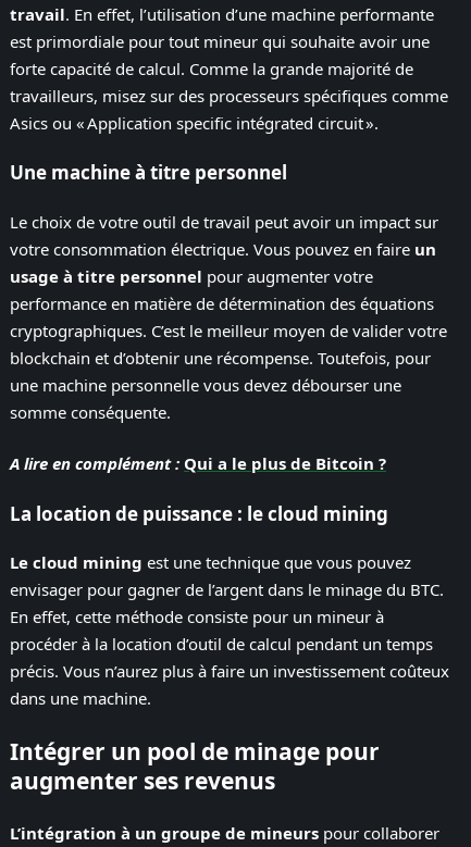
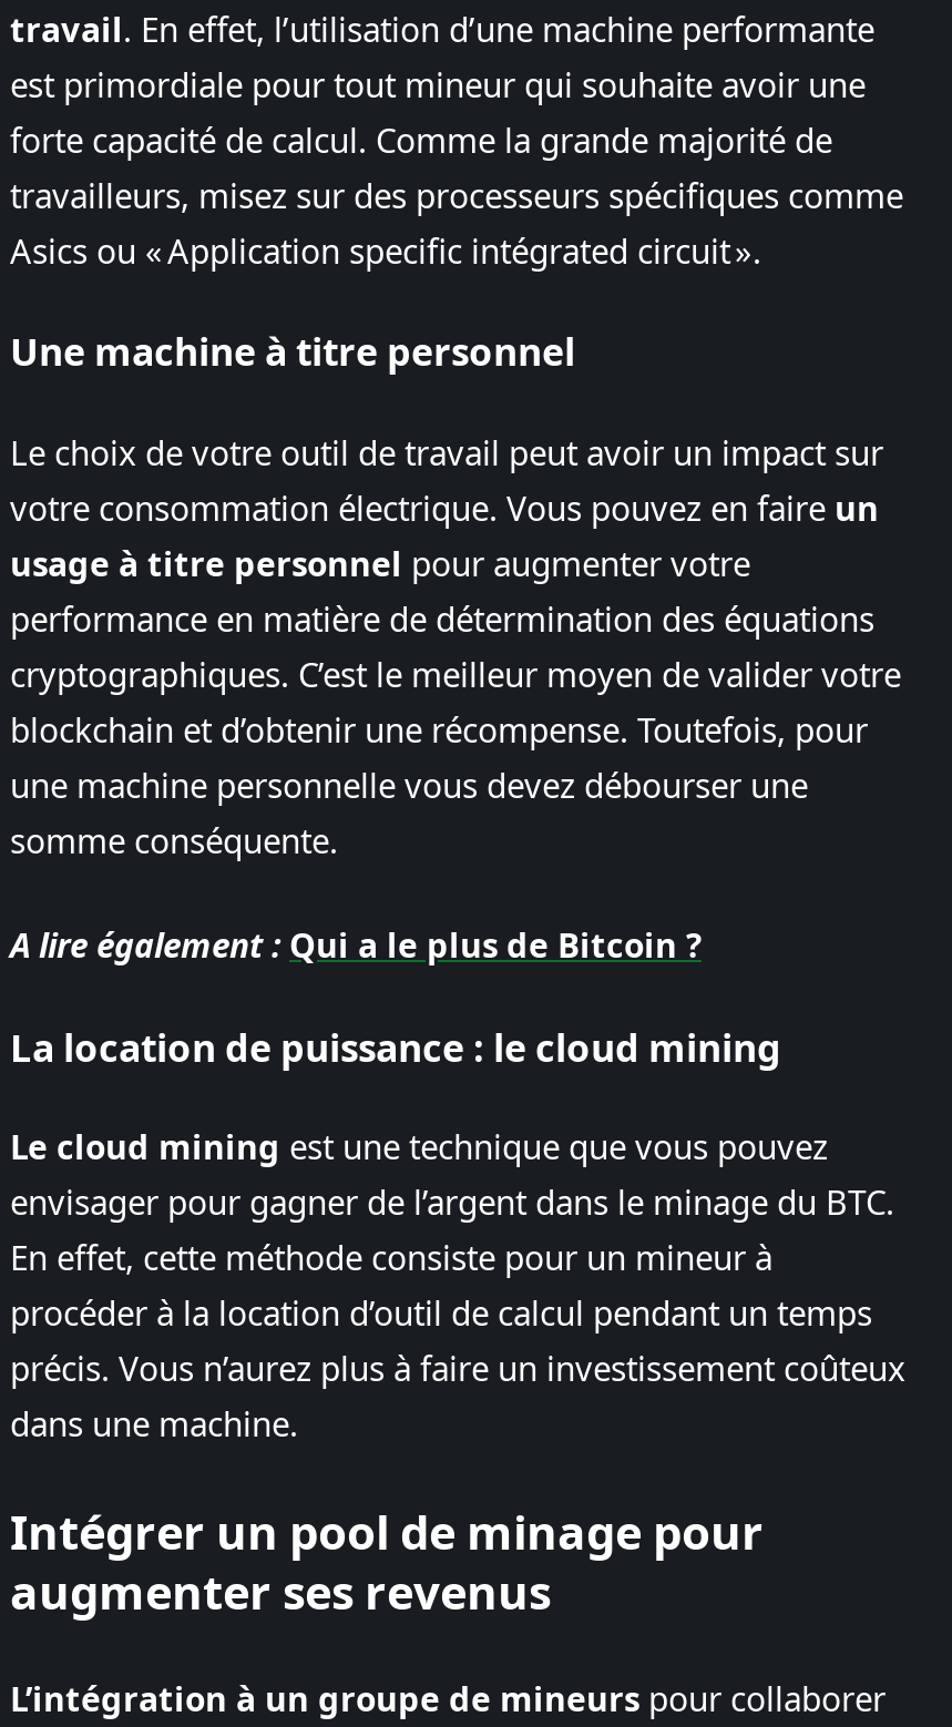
- A lire en complément : Qui a le plus de Bitcoin ?
+ A lire également : Qui a le plus de Bitcoin ?
